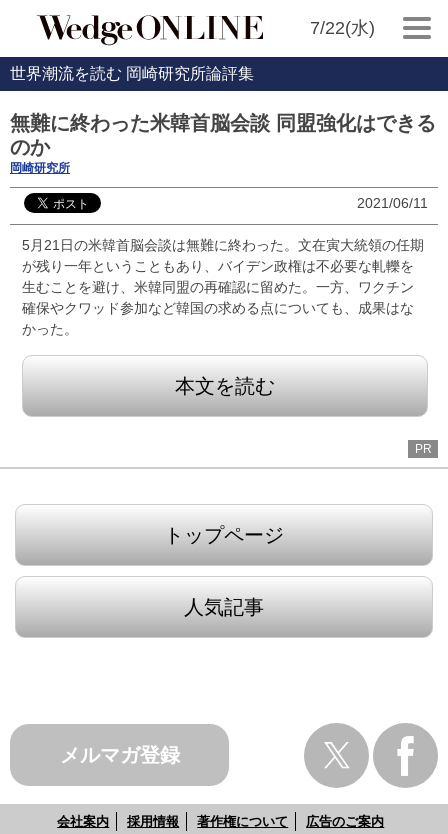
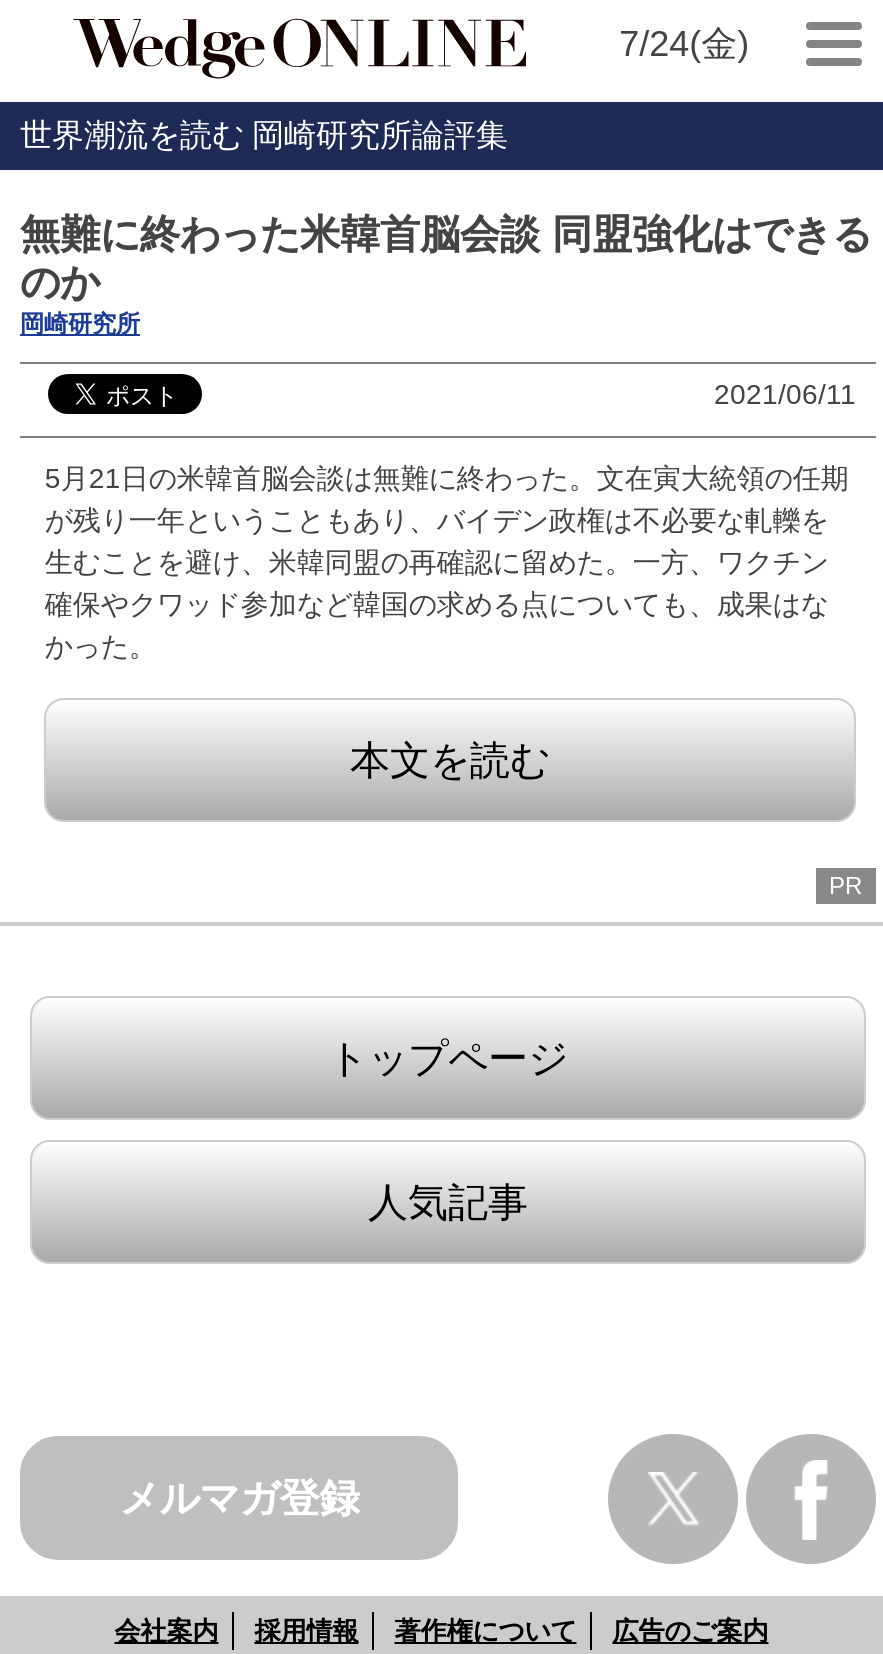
- 7/22(水)
+ 7/24(金)
